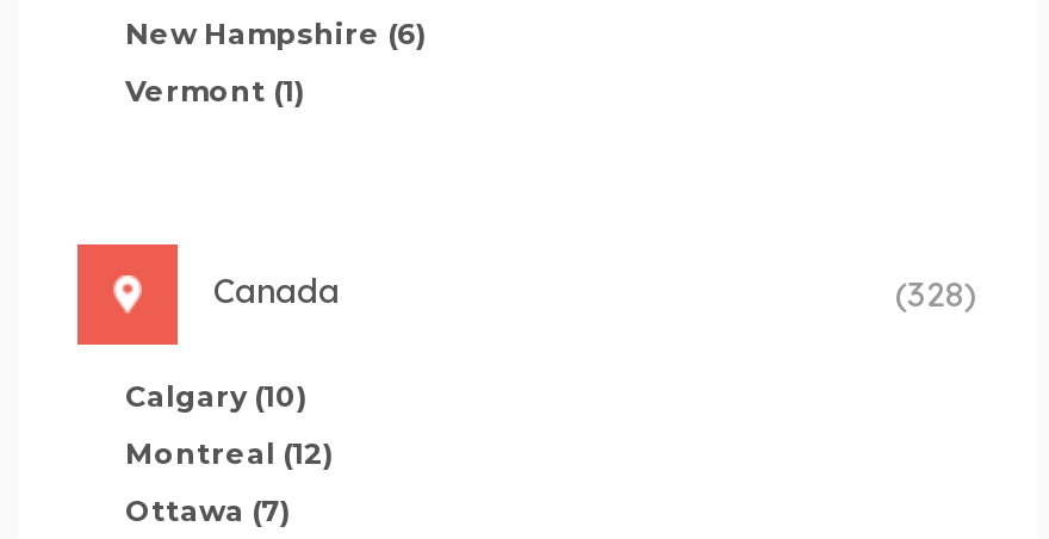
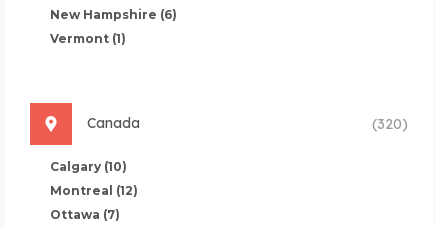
- (328)
+ (320)
